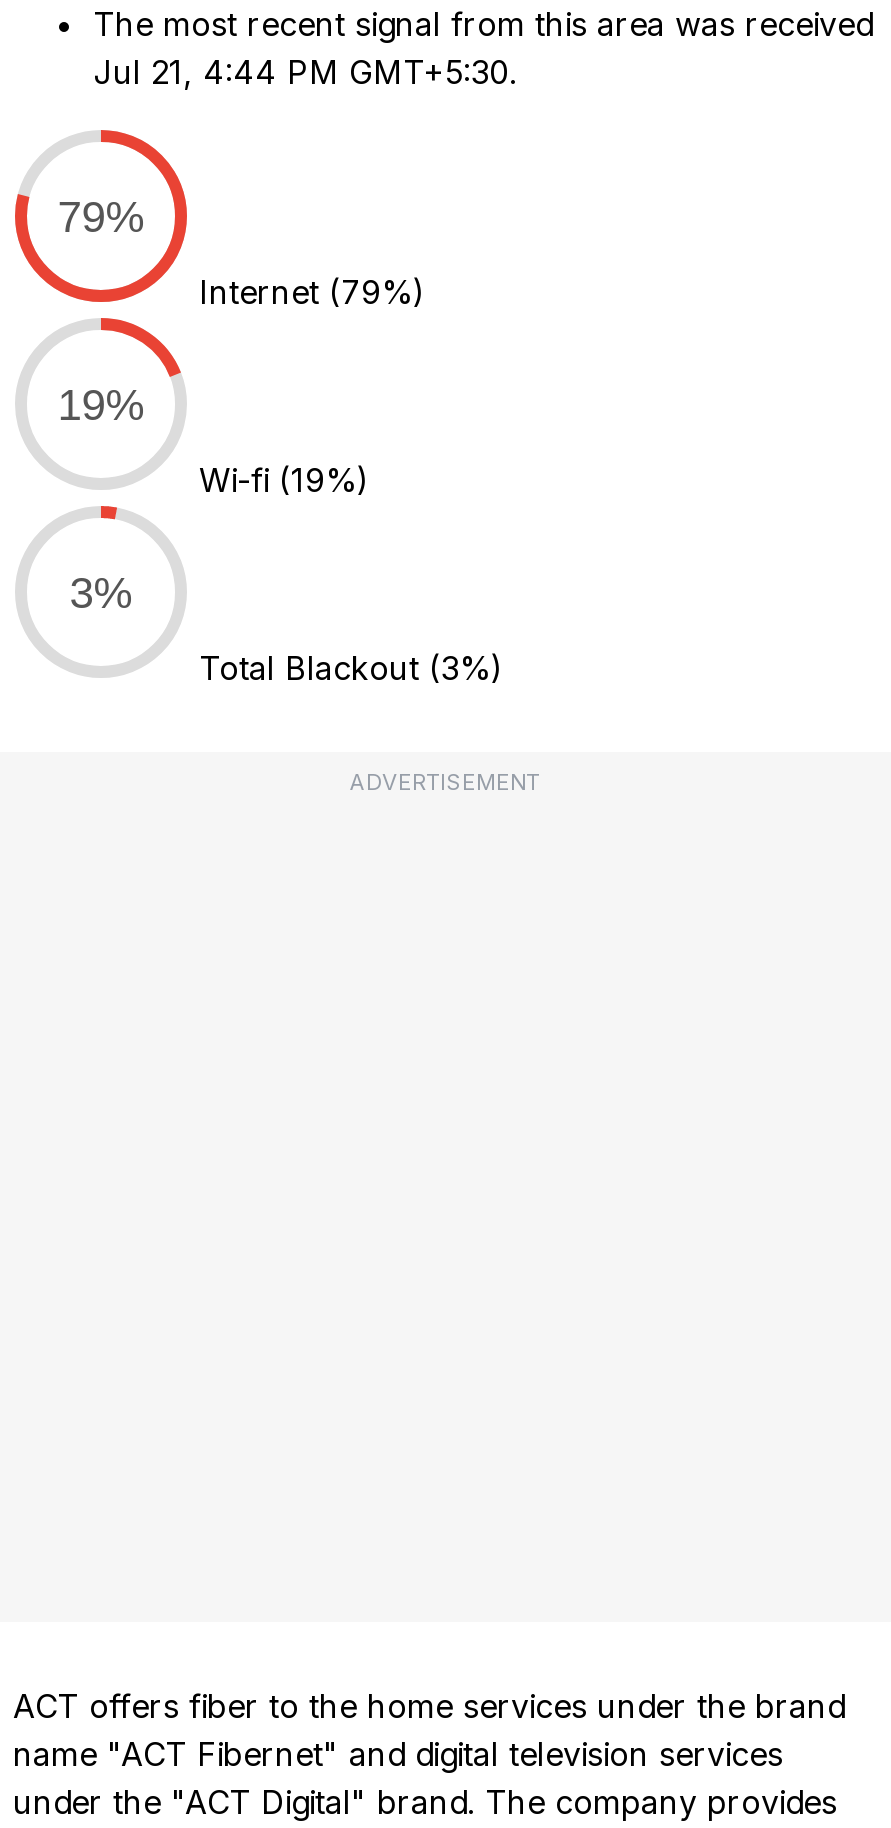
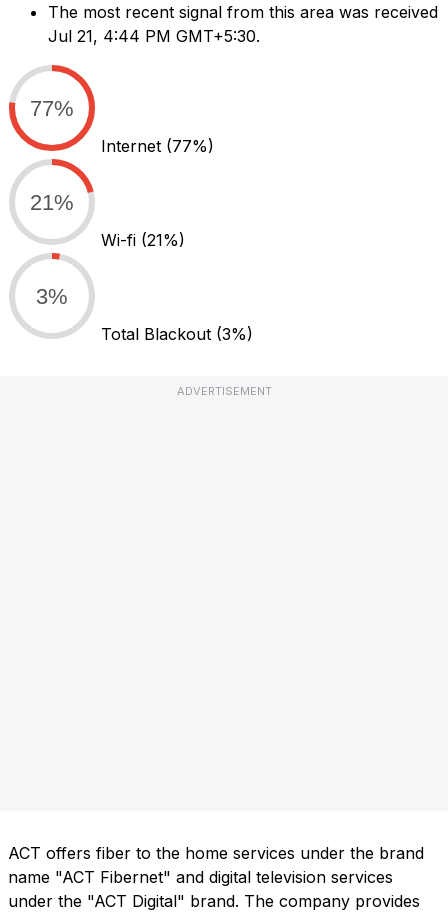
- 79%
+ 77%

- Internet (79%)
+ Internet (77%)

- 19%
+ 21%

- Wi-fi (19%)
+ Wi-fi (21%)
